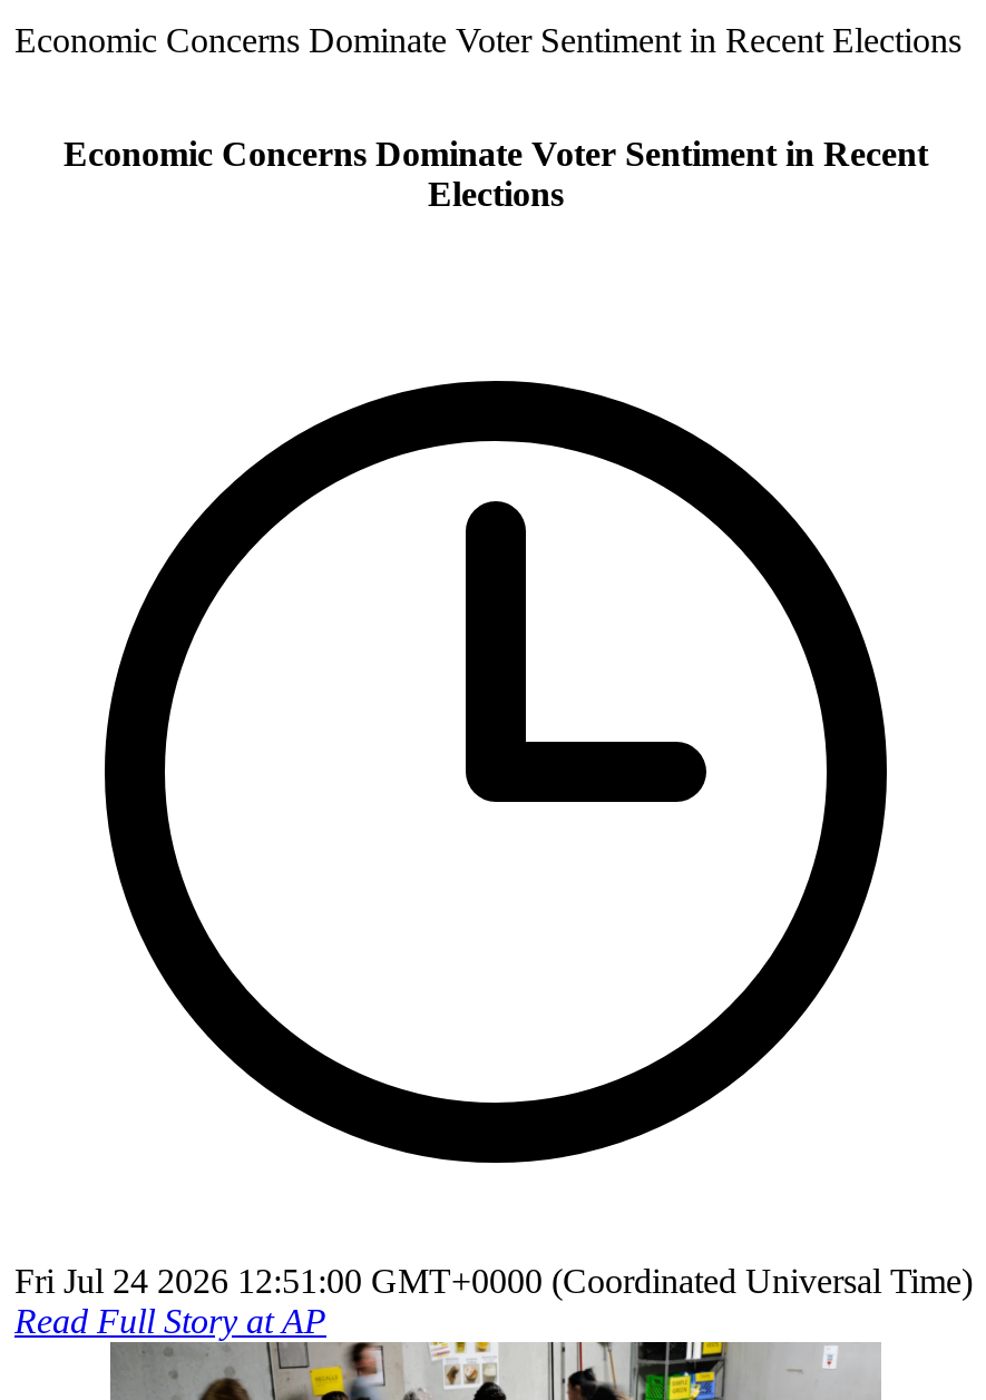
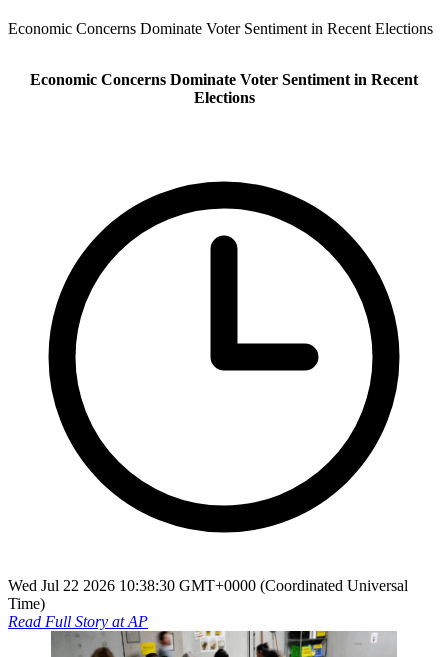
- Fri Jul 24 2026 12:51:00 GMT+0000 (Coordinated Universal Time)
+ Wed Jul 22 2026 10:38:30 GMT+0000 (Coordinated Universal
+ Time)
